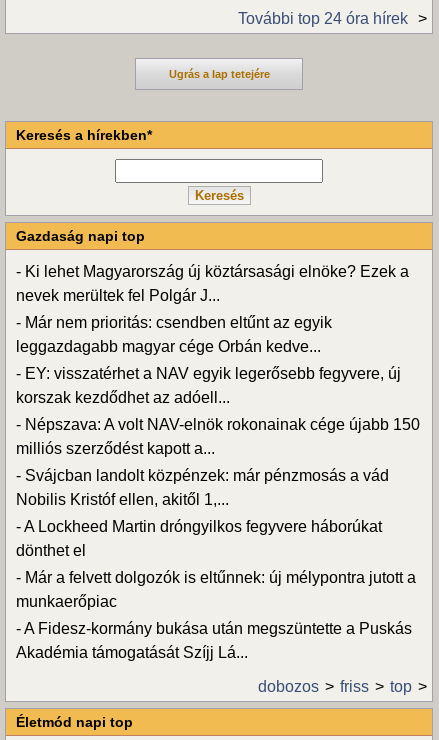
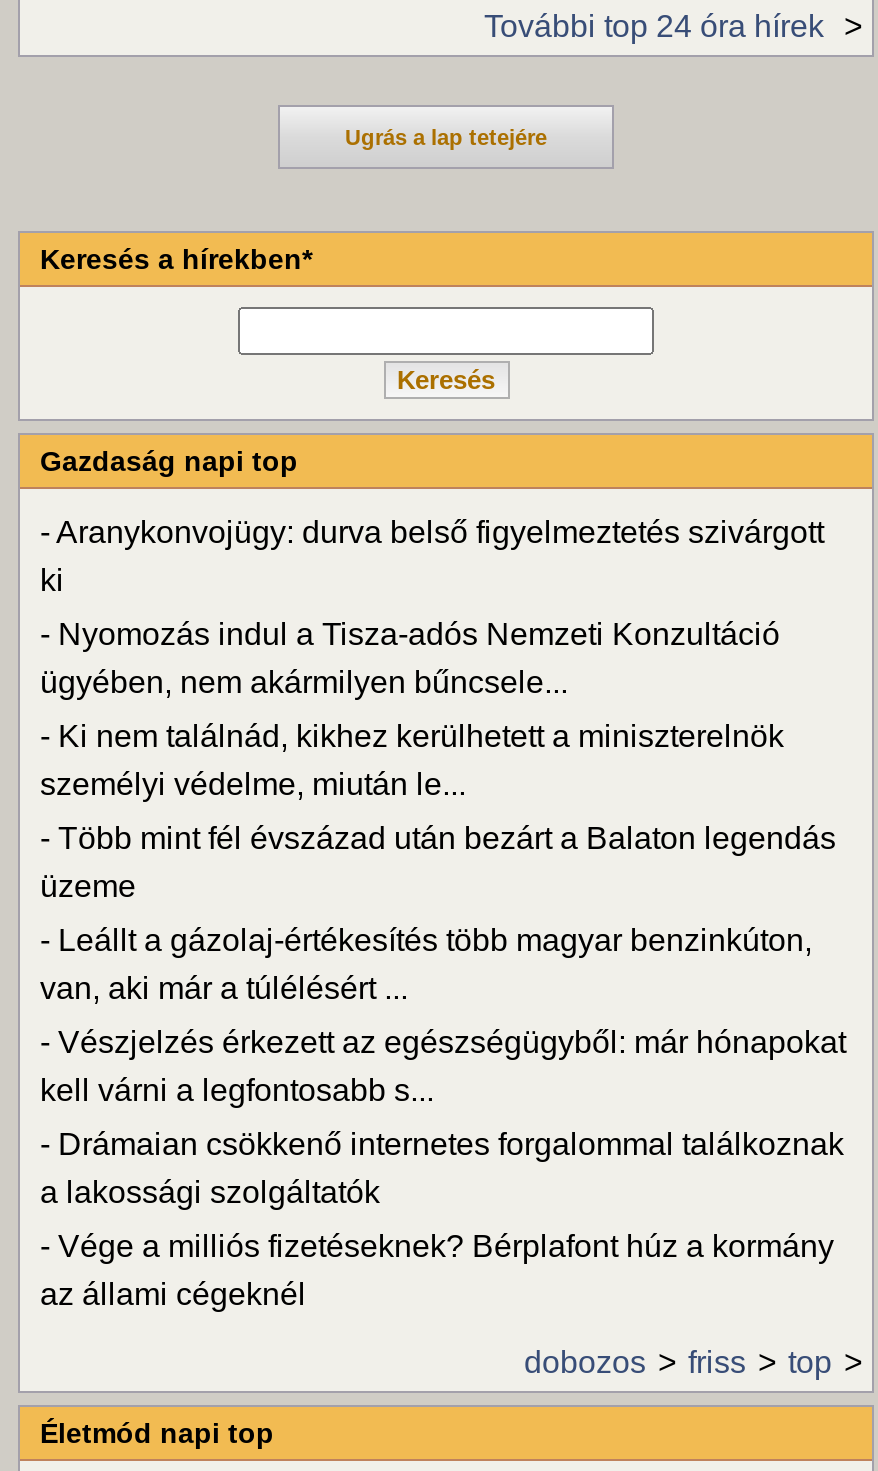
- - Ki lehet Magyarország új köztársasági elnöke? Ezek a
- nevek merültek fel Polgár J...
+ - Aranykonvojügy: durva belső figyelmeztetés szivárgott
+ ki

- - Már nem prioritás: csendben eltűnt az egyik
- leggazdagabb magyar cége Orbán kedve...
+ - Nyomozás indul a Tisza-adós Nemzeti Konzultáció
+ ügyében, nem akármilyen bűncsele...

- - EY: visszatérhet a NAV egyik legerősebb fegyvere, új
- korszak kezdődhet az adóell...
+ - Ki nem találnád, kikhez kerülhetett a miniszterelnök
+ személyi védelme, miután le...

- - Népszava: A volt NAV-elnök rokonainak cége újabb 150
- milliós szerződést kapott a...
+ - Több mint fél évszázad után bezárt a Balaton legendás
+ üzeme

- - Svájcban landolt közpénzek: már pénzmosás a vád
- Nobilis Kristóf ellen, akitől 1,...
+ - Leállt a gázolaj-értékesítés több magyar benzinkúton,
+ van, aki már a túlélésért ...

- - A Lockheed Martin dróngyilkos fegyvere háborúkat
- dönthet el
+ - Vészjelzés érkezett az egészségügyből: már hónapokat
+ kell várni a legfontosabb s...

- - Már a felvett dolgozók is eltűnnek: új mélypontra jutott a
- munkaerőpiac
+ - Drámaian csökkenő internetes forgalommal találkoznak
+ a lakossági szolgáltatók

- - A Fidesz-kormány bukása után megszüntette a Puskás
- Akadémia támogatását Szíjj Lá...
+ - Vége a milliós fizetéseknek? Bérplafont húz a kormány
+ az állami cégeknél
